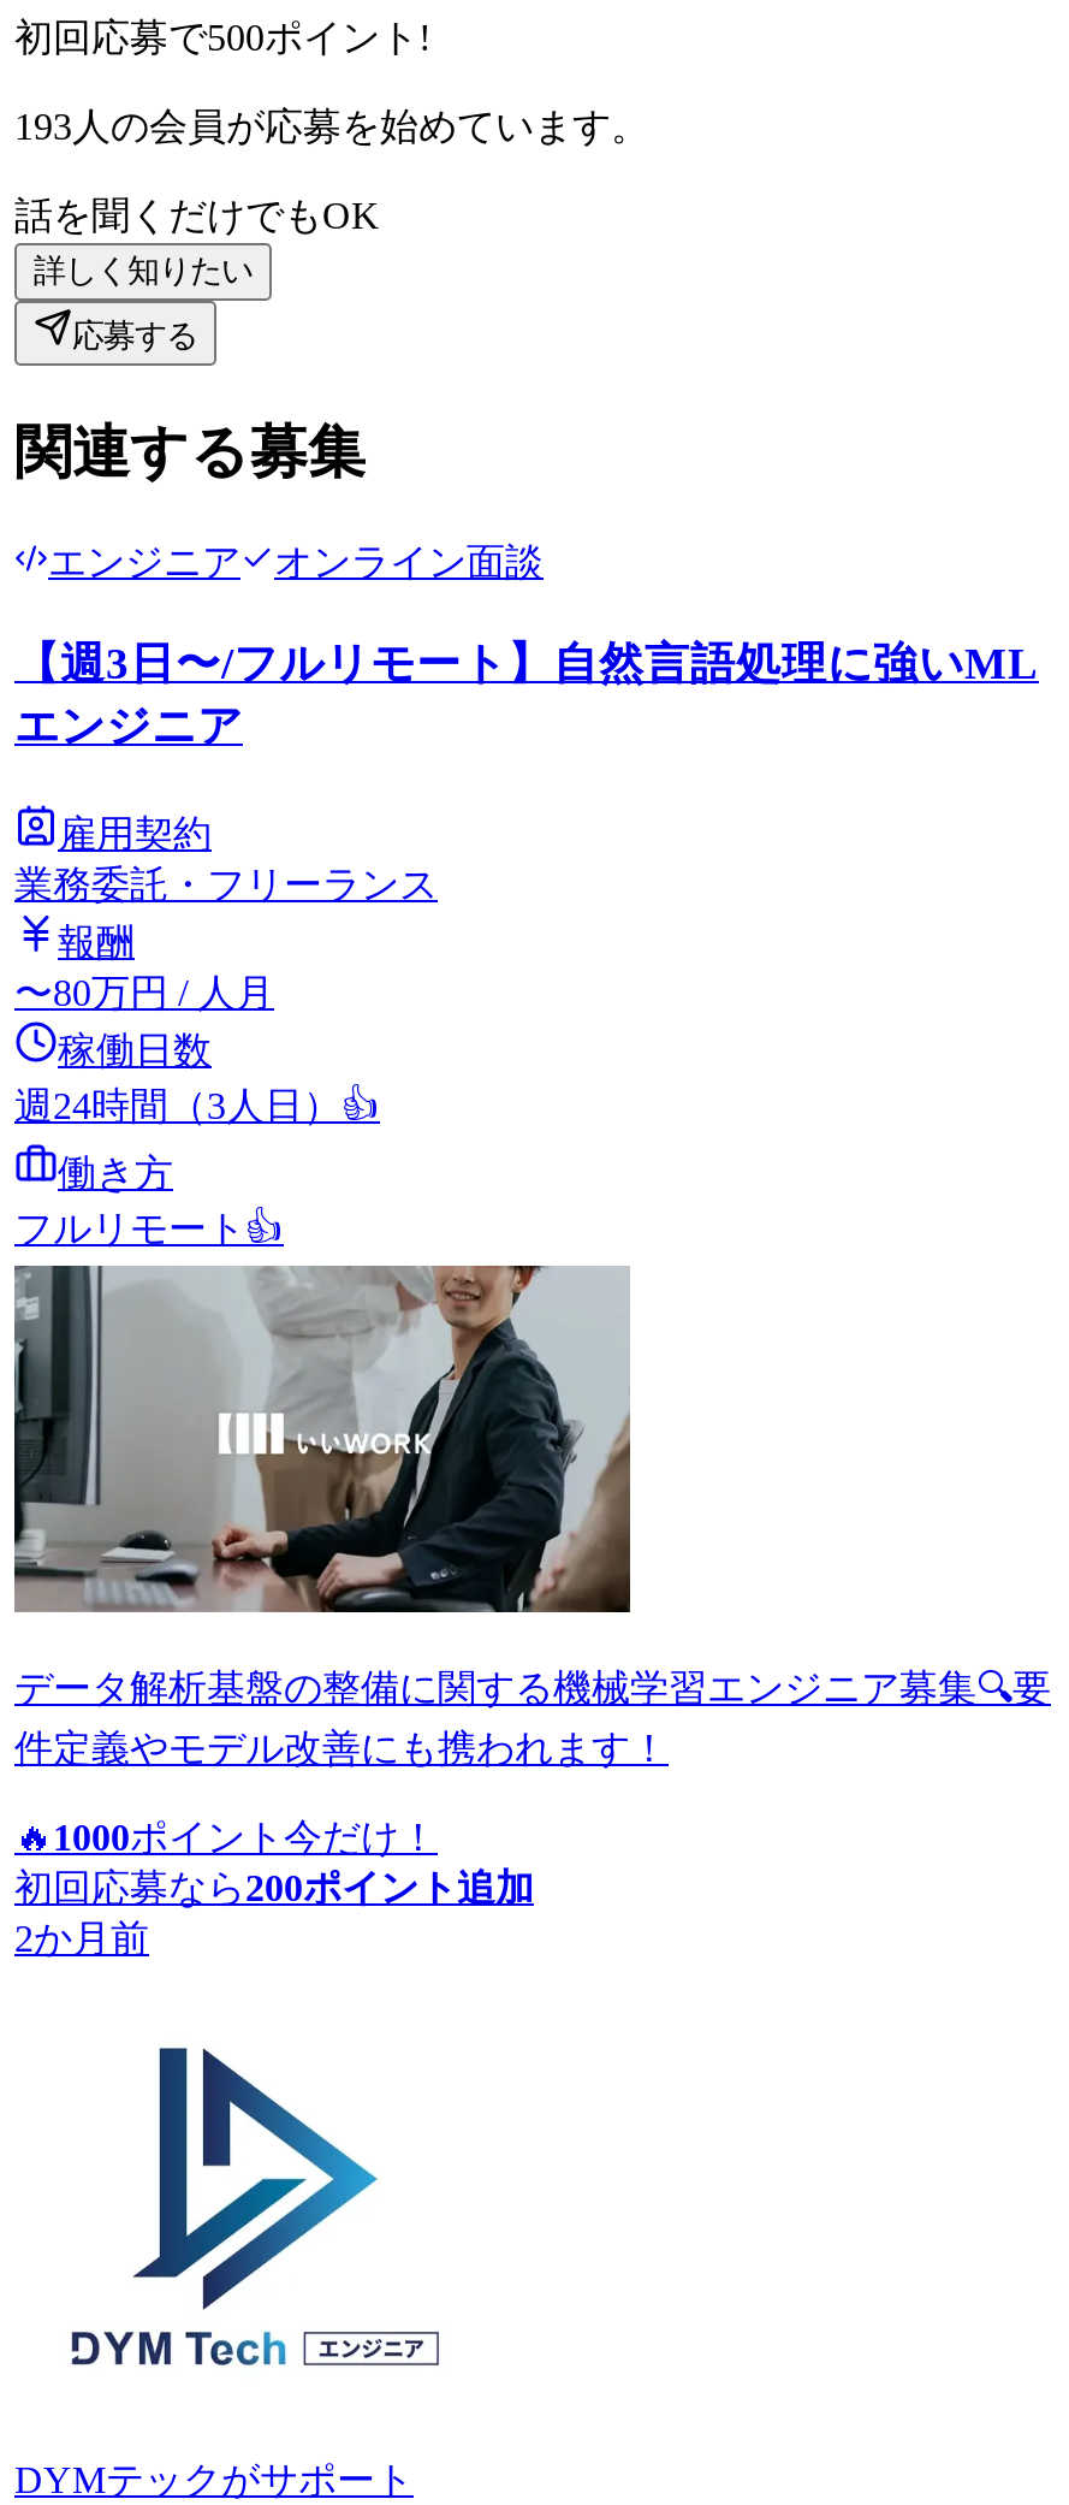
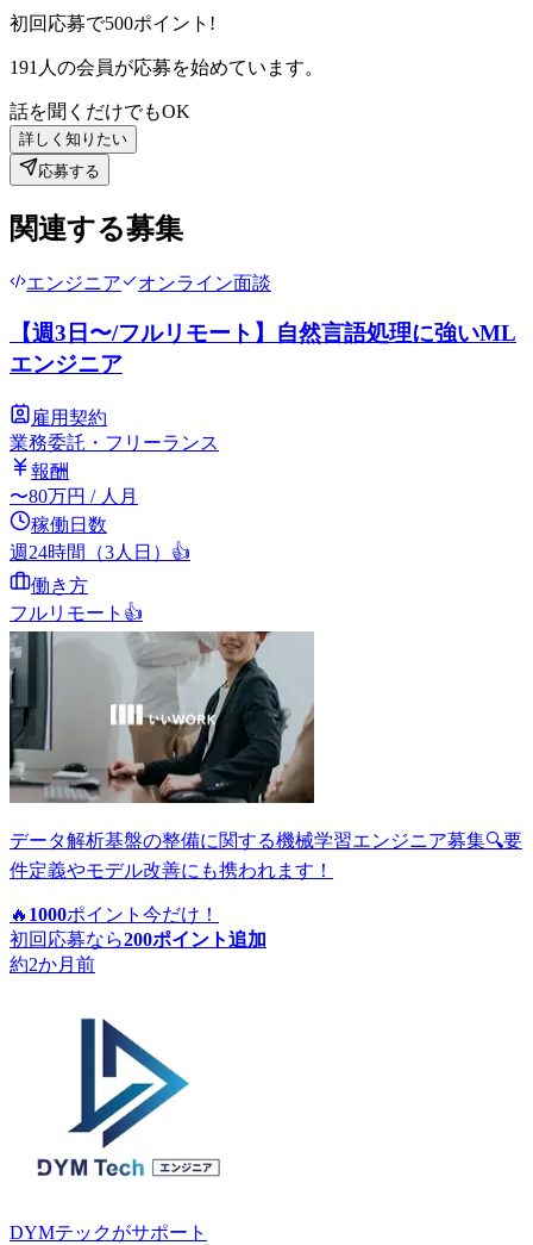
- 193人の会員が応募を始めています。
+ 191人の会員が応募を始めています。

- 2か月前
+ 約2か月前
